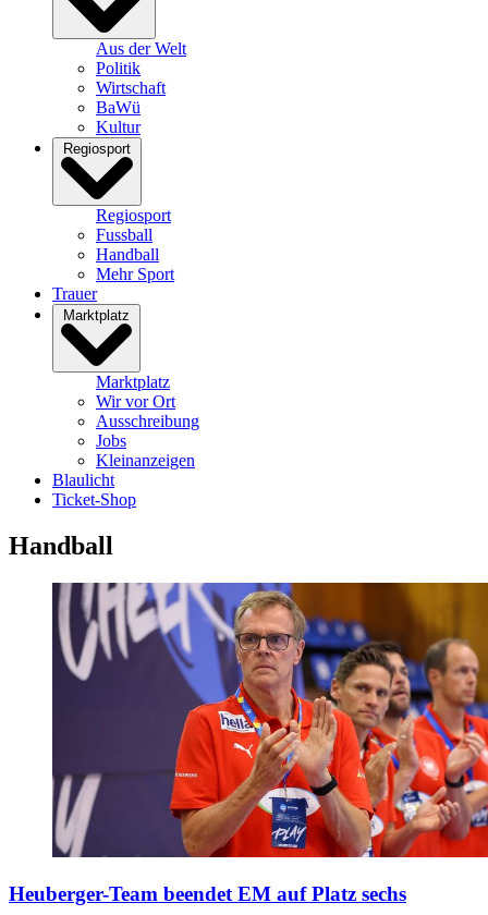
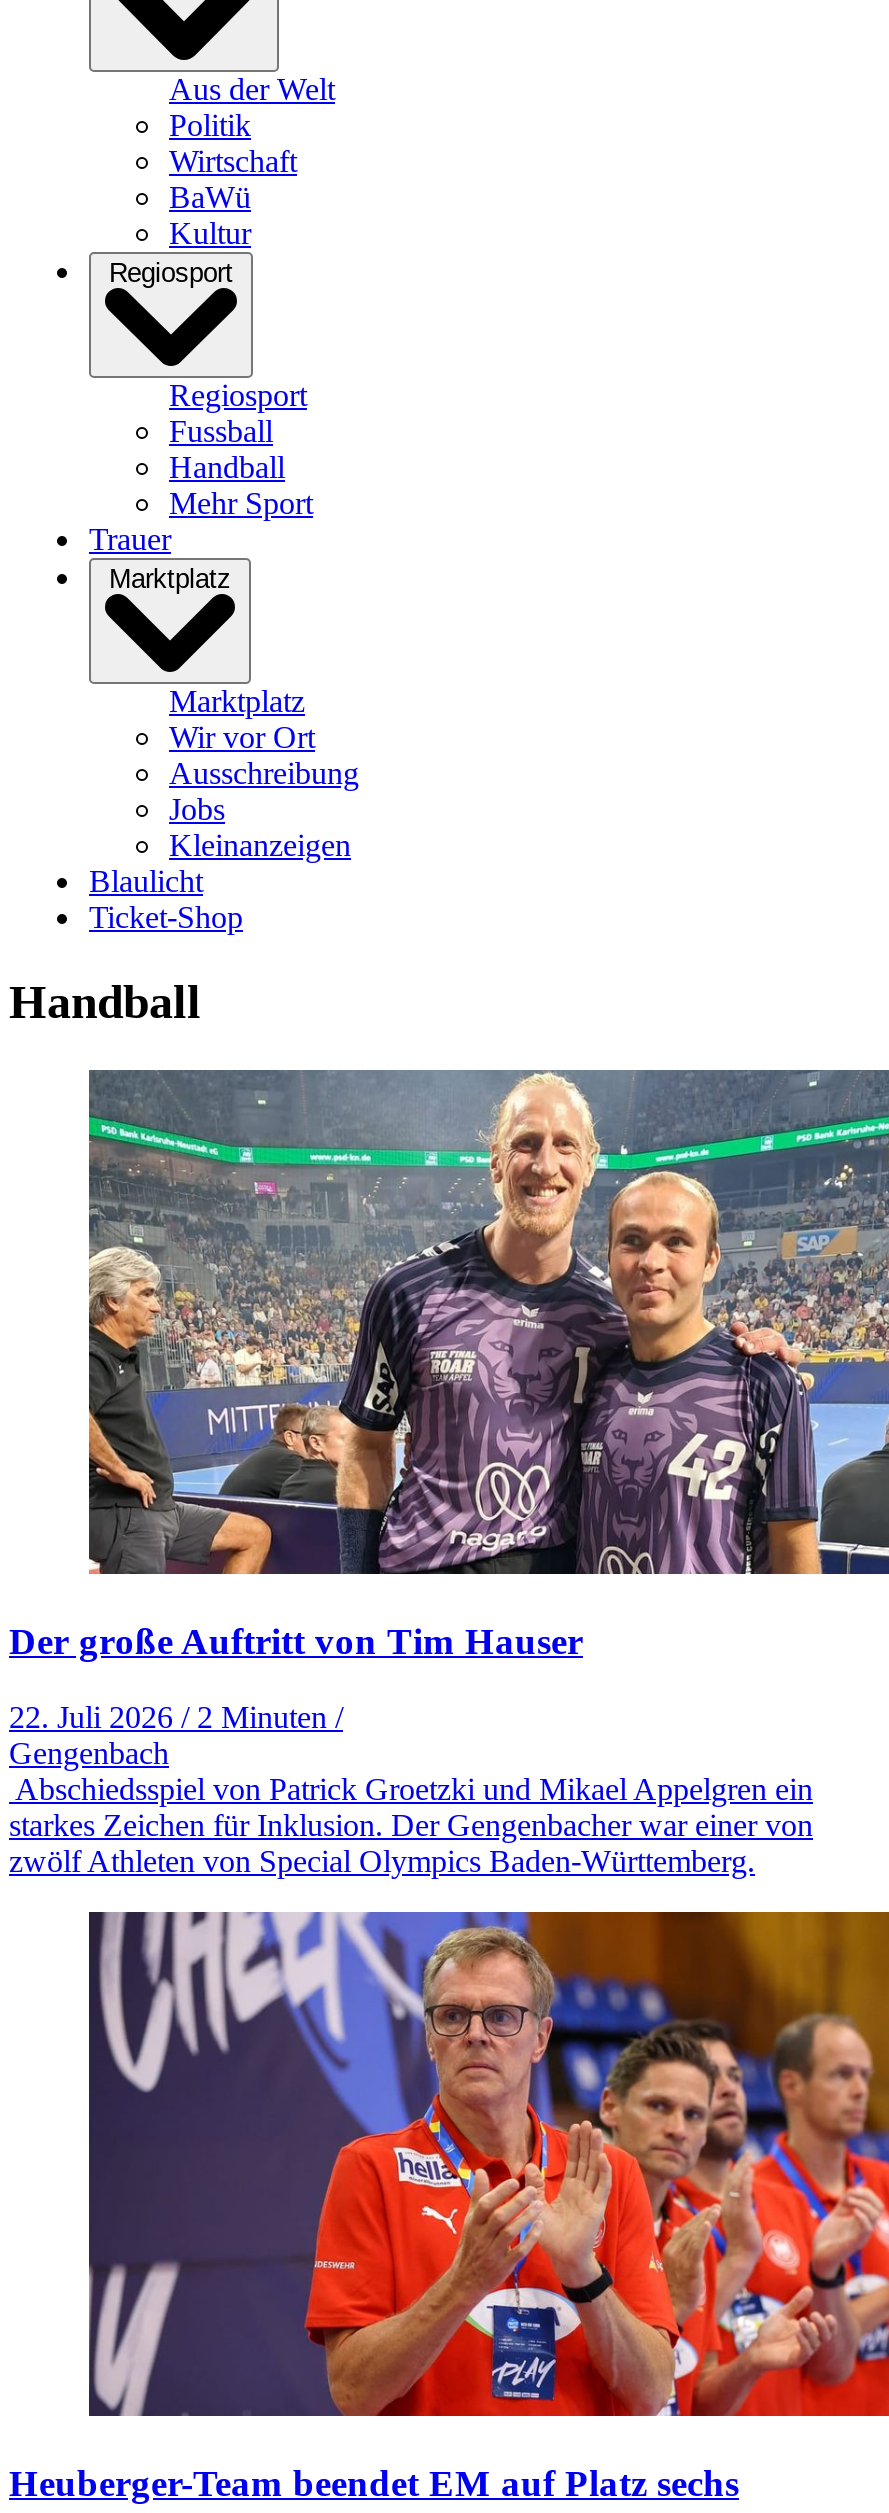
+ [image]
+ Der große Auftritt von Tim Hauser
+ 22. Juli 2026 / 2 Minuten /
+ Gengenbach
+ Abschiedsspiel von Patrick Groetzki und Mikael Appelgren ein
+ starkes Zeichen für Inklusion. Der Gengenbacher war einer von
+ zwölf Athleten von Special Olympics Baden-Württemberg.
